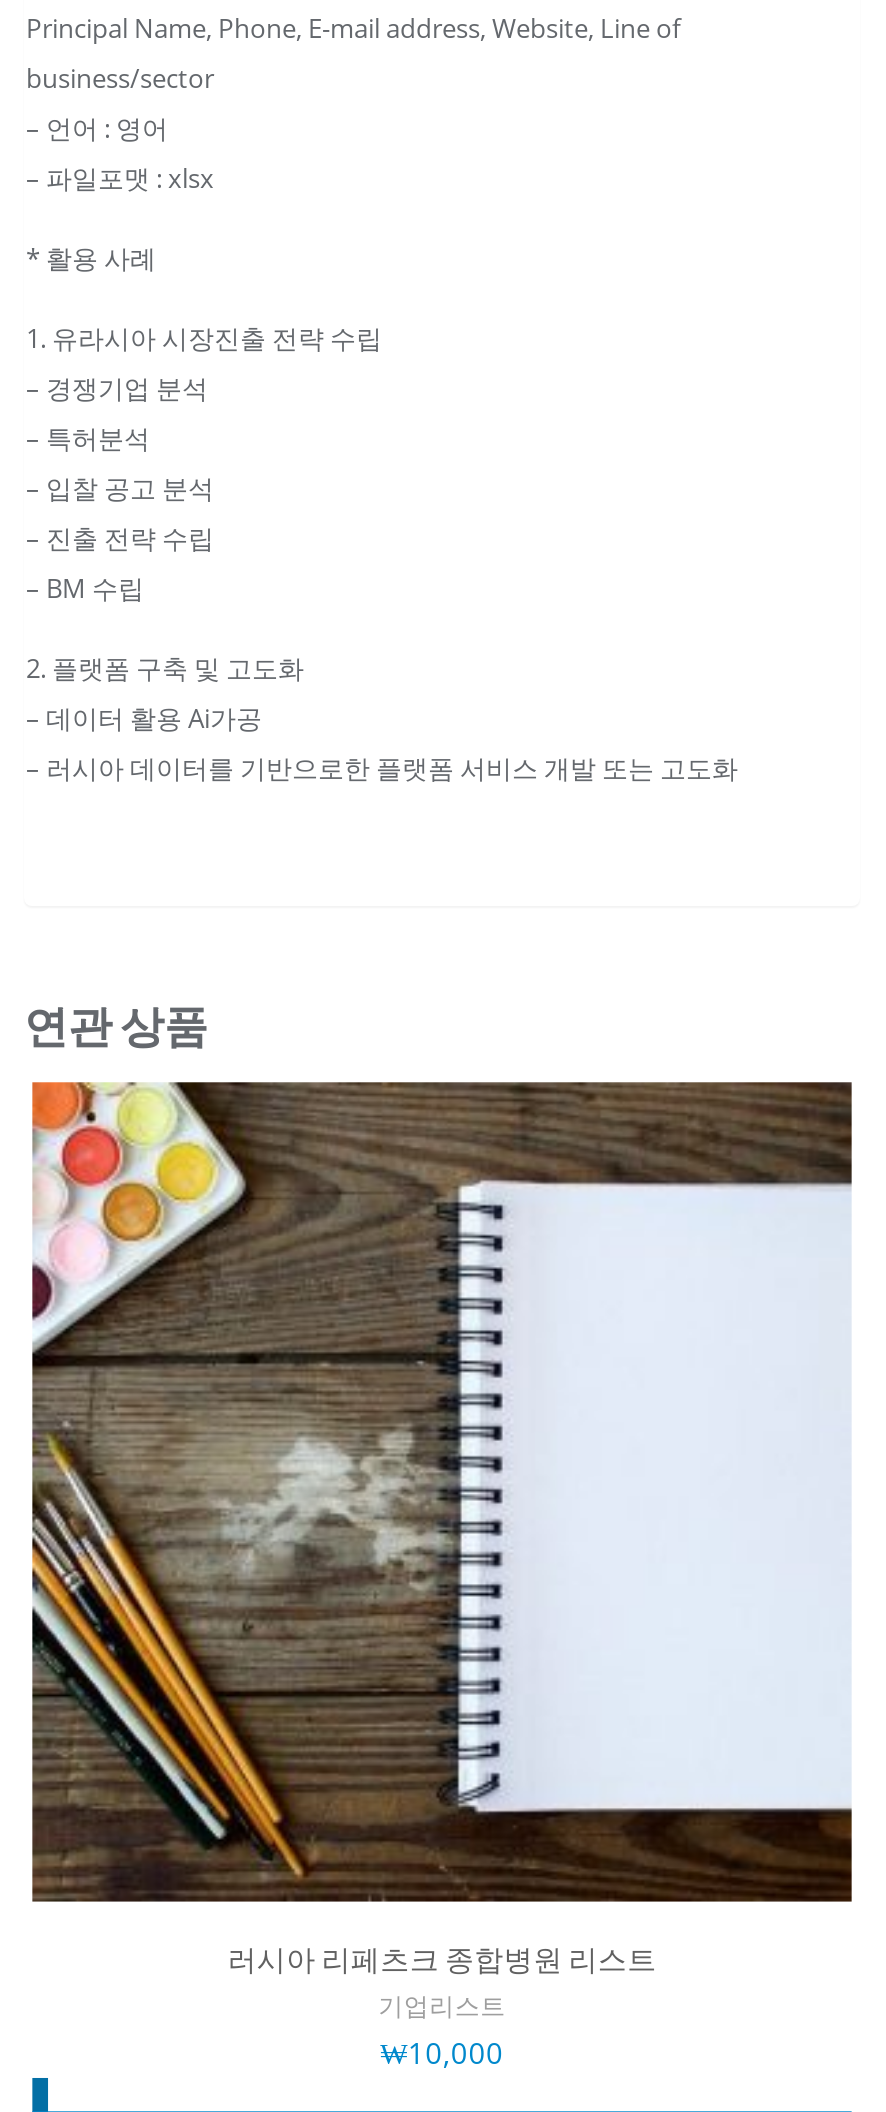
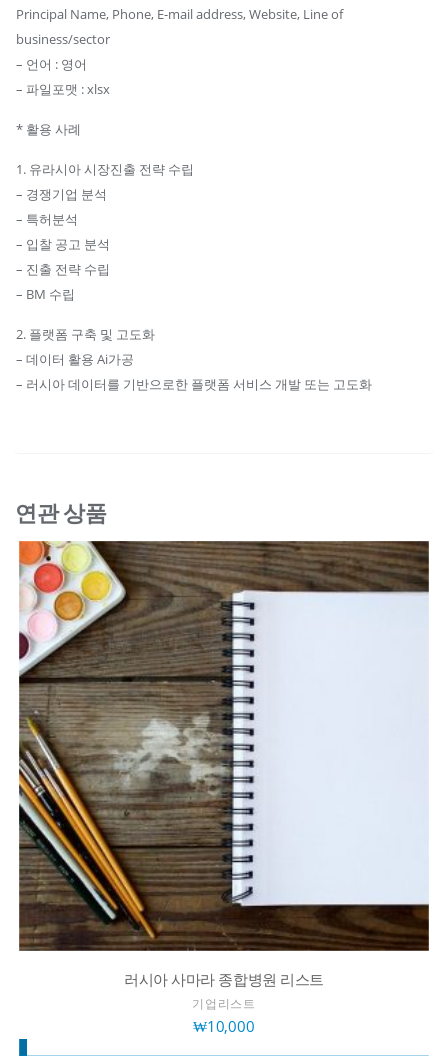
- 러시아 리페츠크 종합병원 리스트
+ 러시아 사마라 종합병원 리스트
